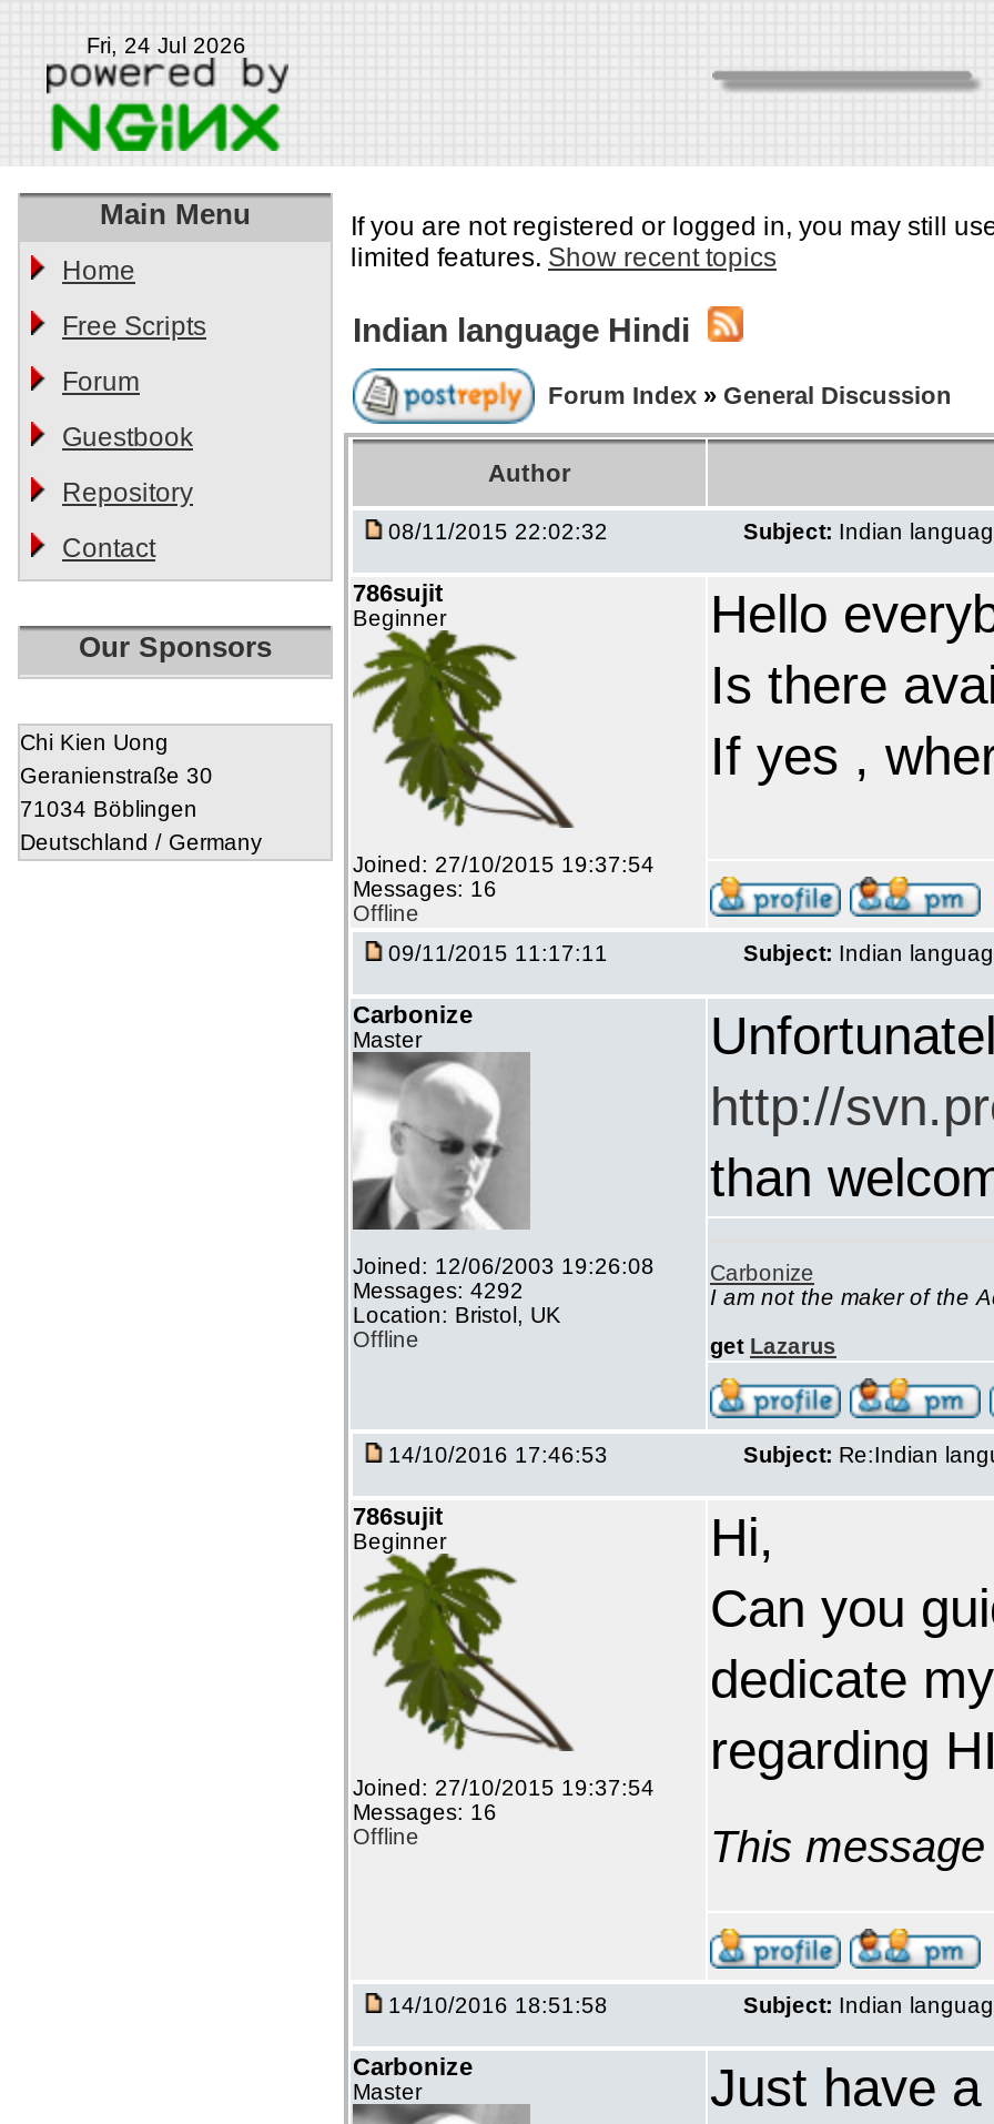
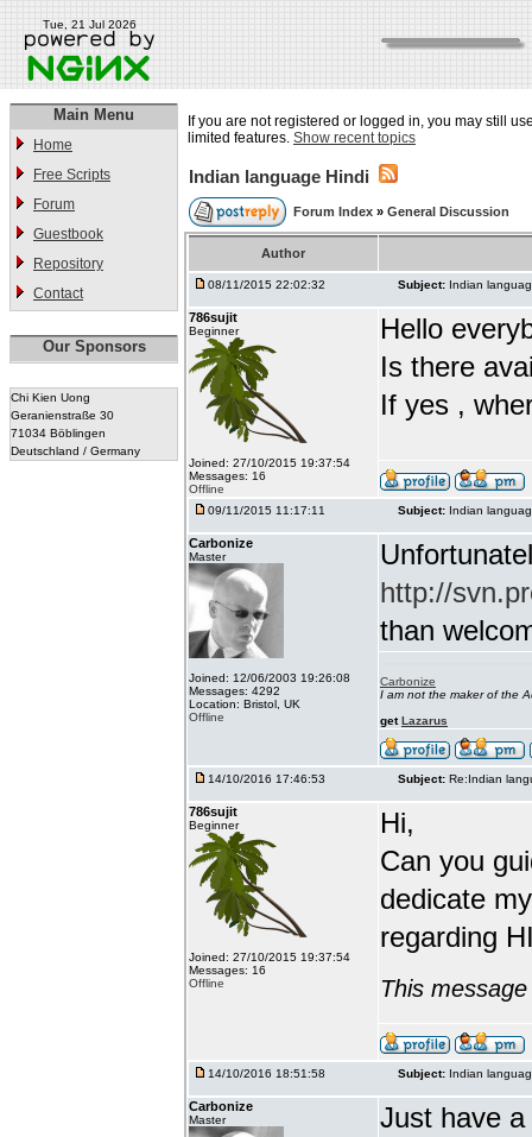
- Fri, 24 Jul 2026
+ Tue, 21 Jul 2026
